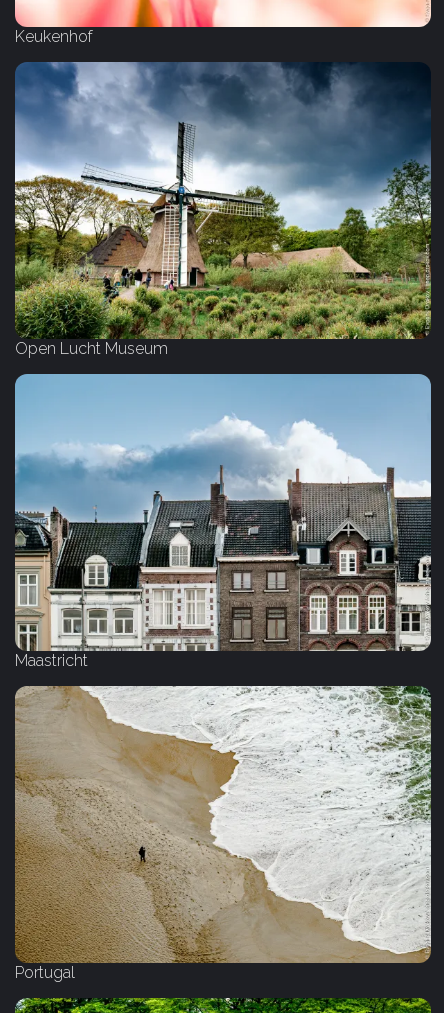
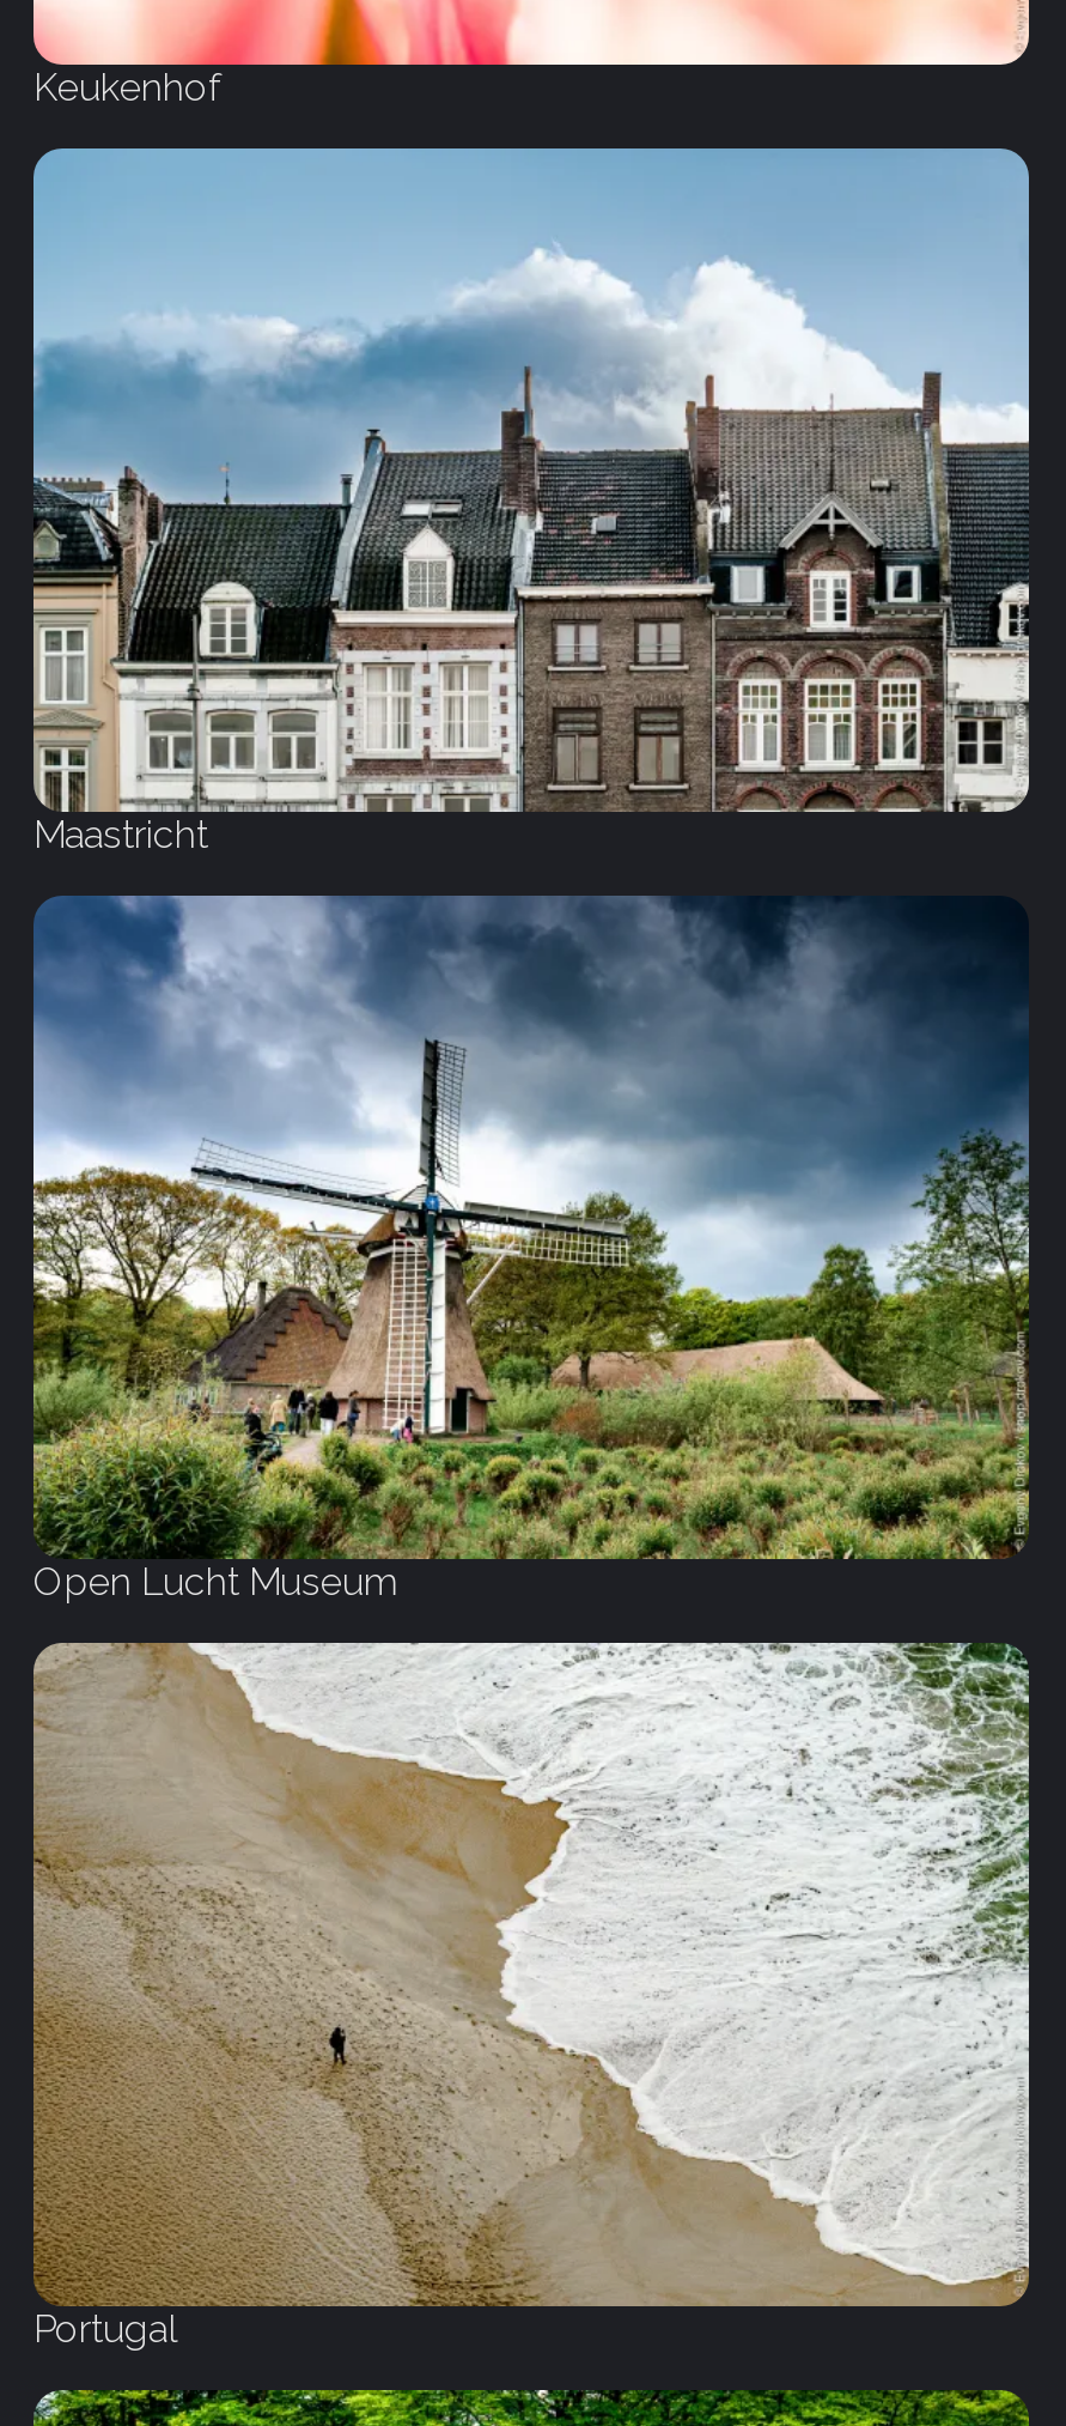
moved down: [image] | Open Lucht Museum

moved up: [image] | Maastricht
